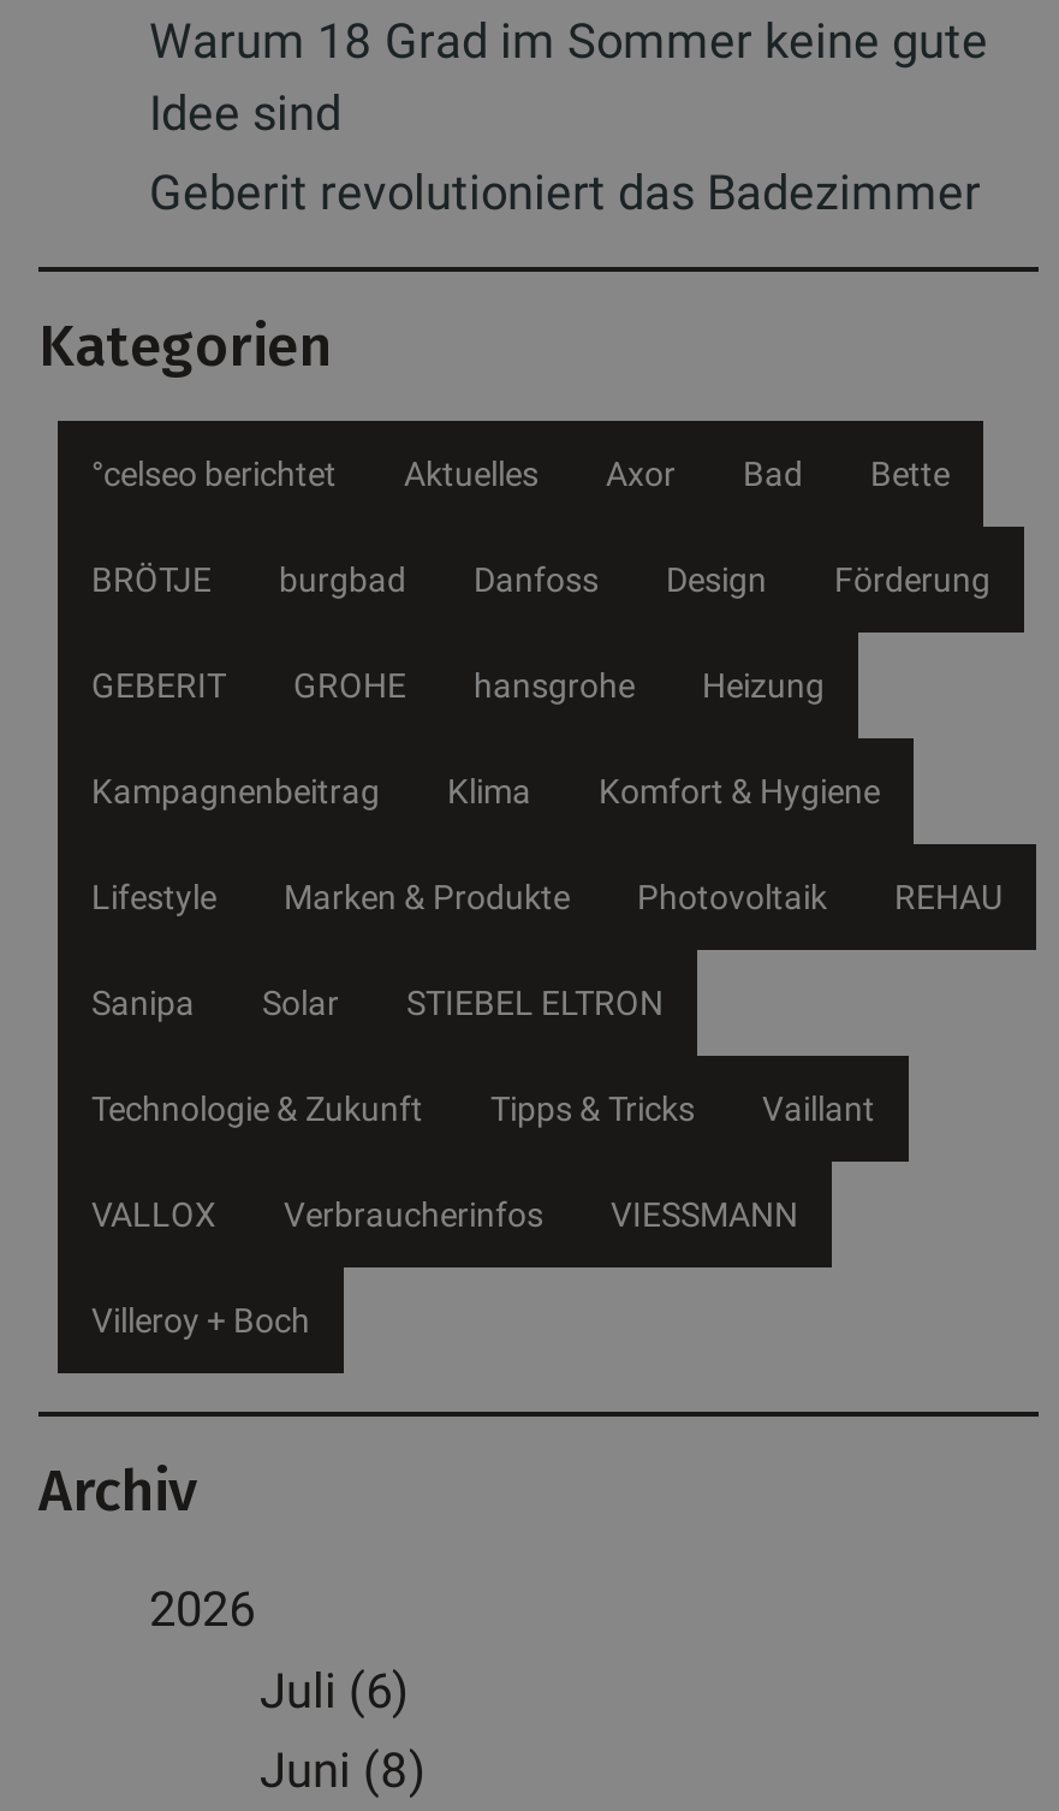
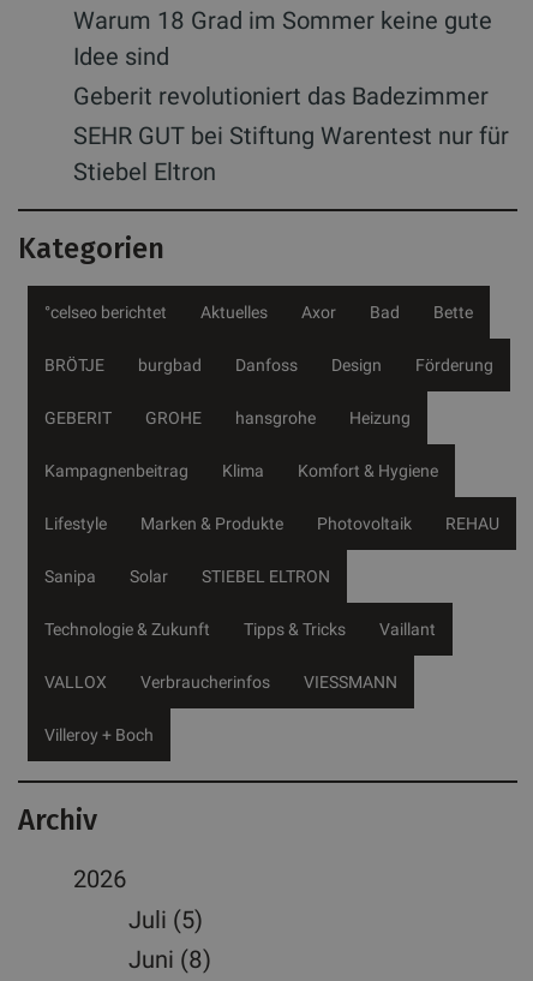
+ SEHR GUT bei Stiftung Warentest nur für
+ Stiebel Eltron

- Juli (6)
+ Juli (5)
